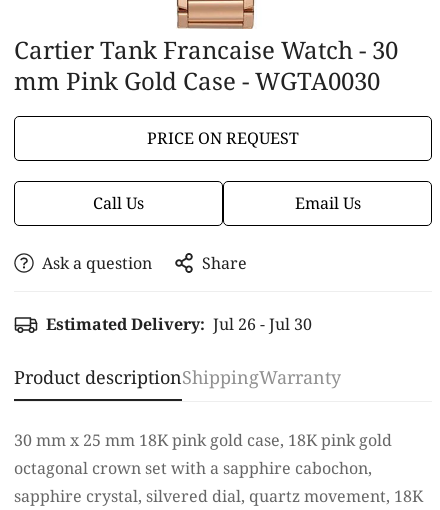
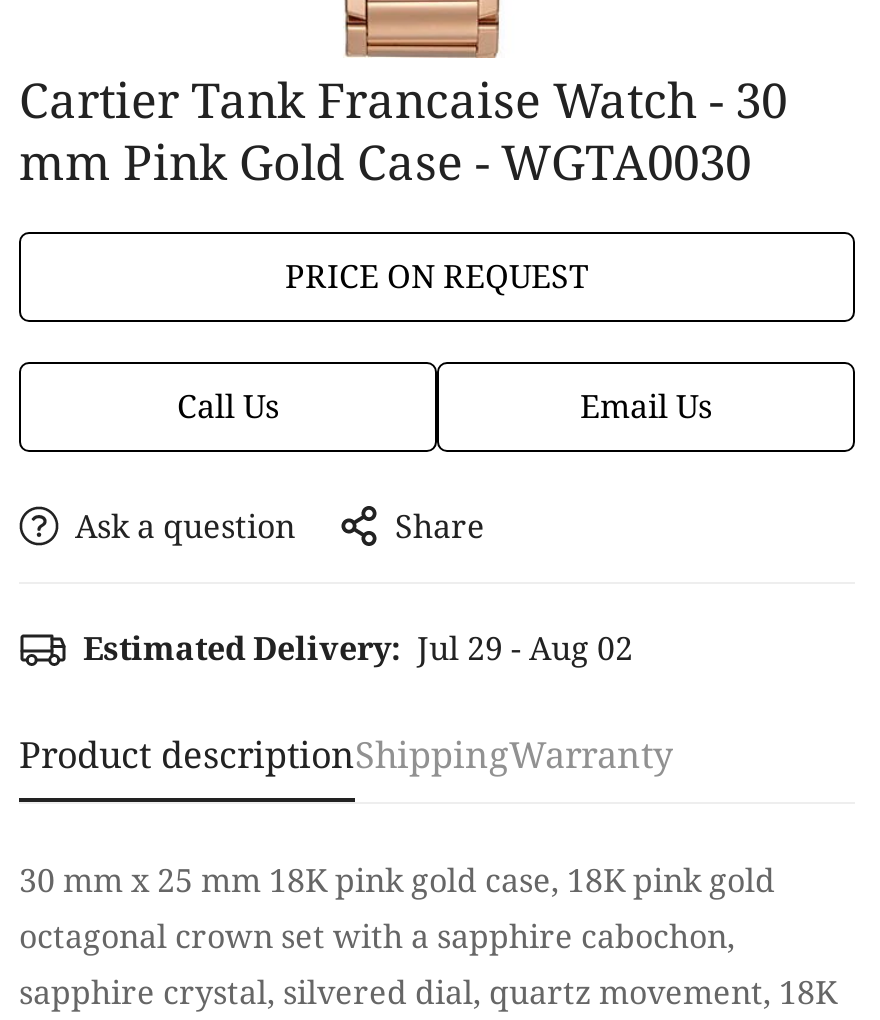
- Estimated Delivery: Jul 26 - Jul 30
+ Estimated Delivery: Jul 29 - Aug 02
